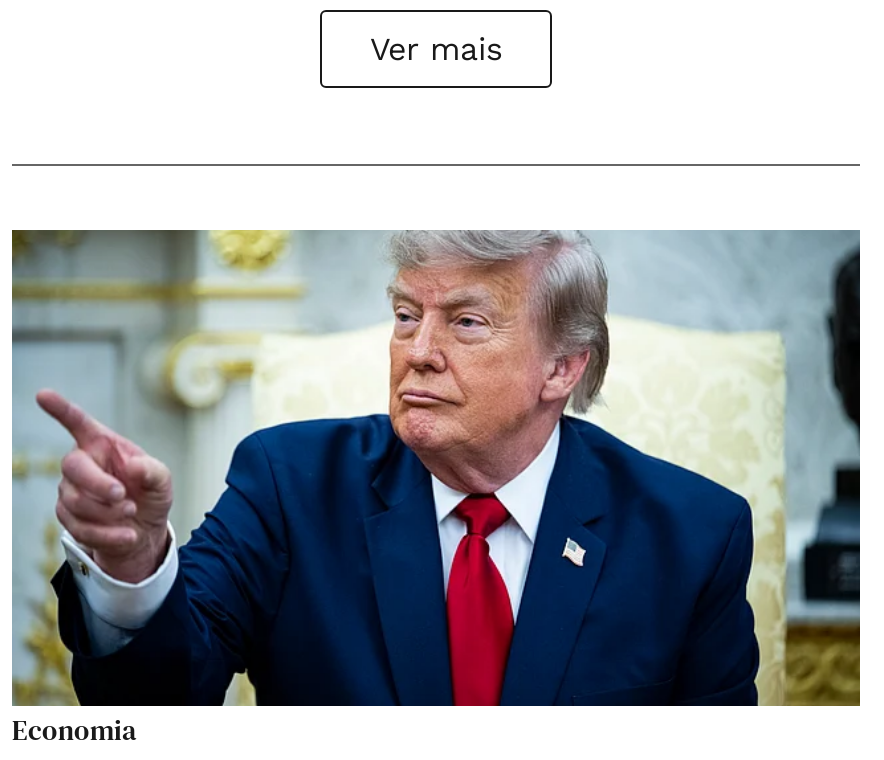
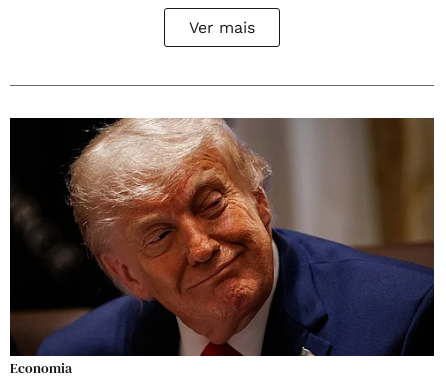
- [image]
+ [image]
